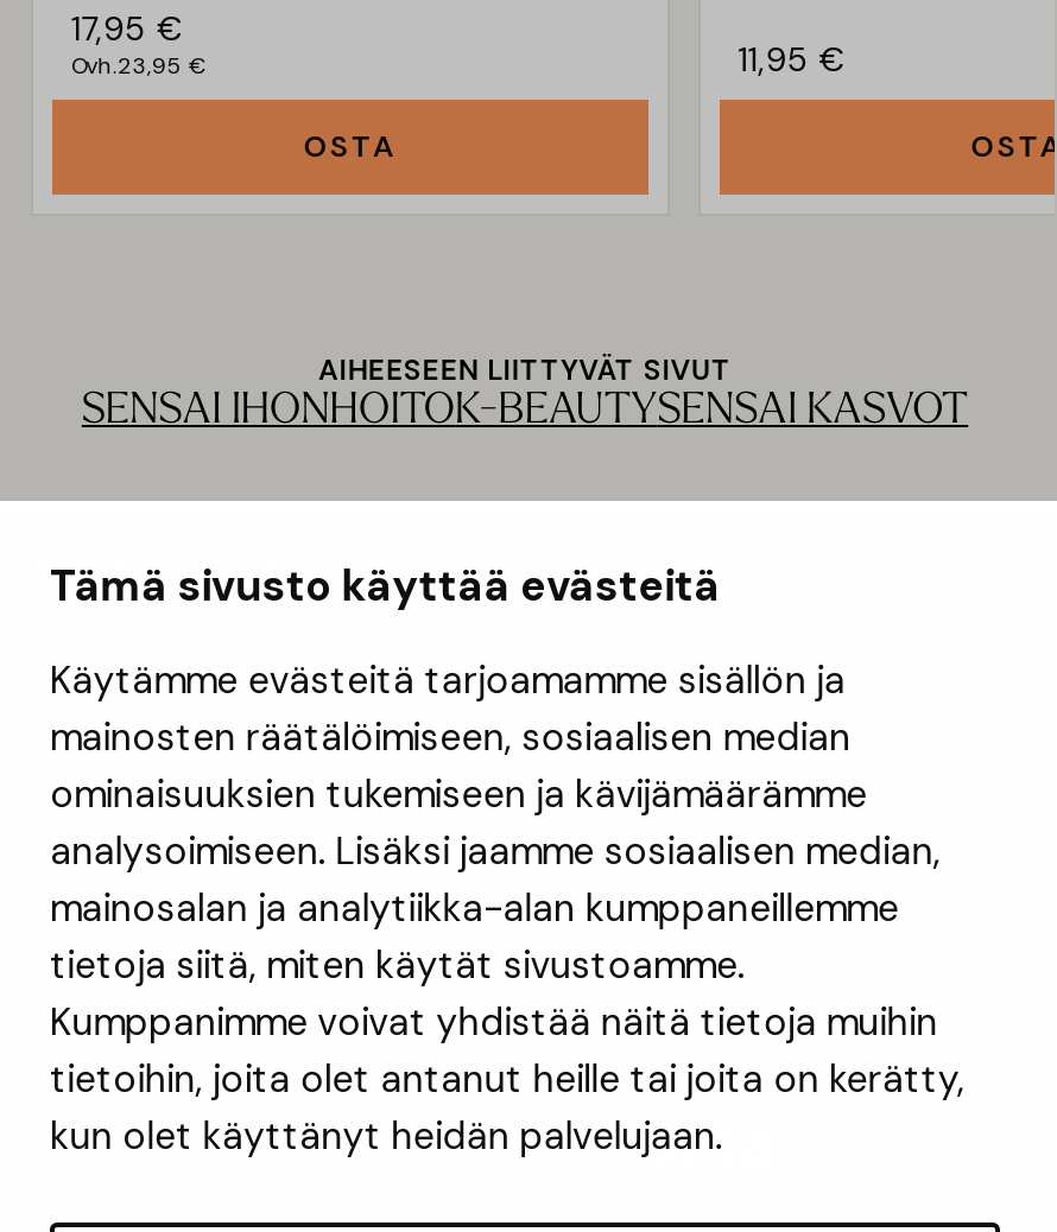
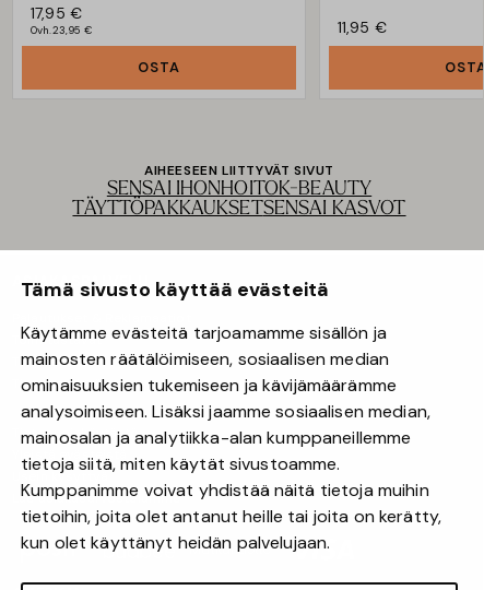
- SENSAI IHONHOITOK-BEAUTYSENSAI KASVOT
+ SENSAI IHONHOITOK-BEAUTY
+ TÄYTTÖPAKKAUKSETSENSAI KASVOT
